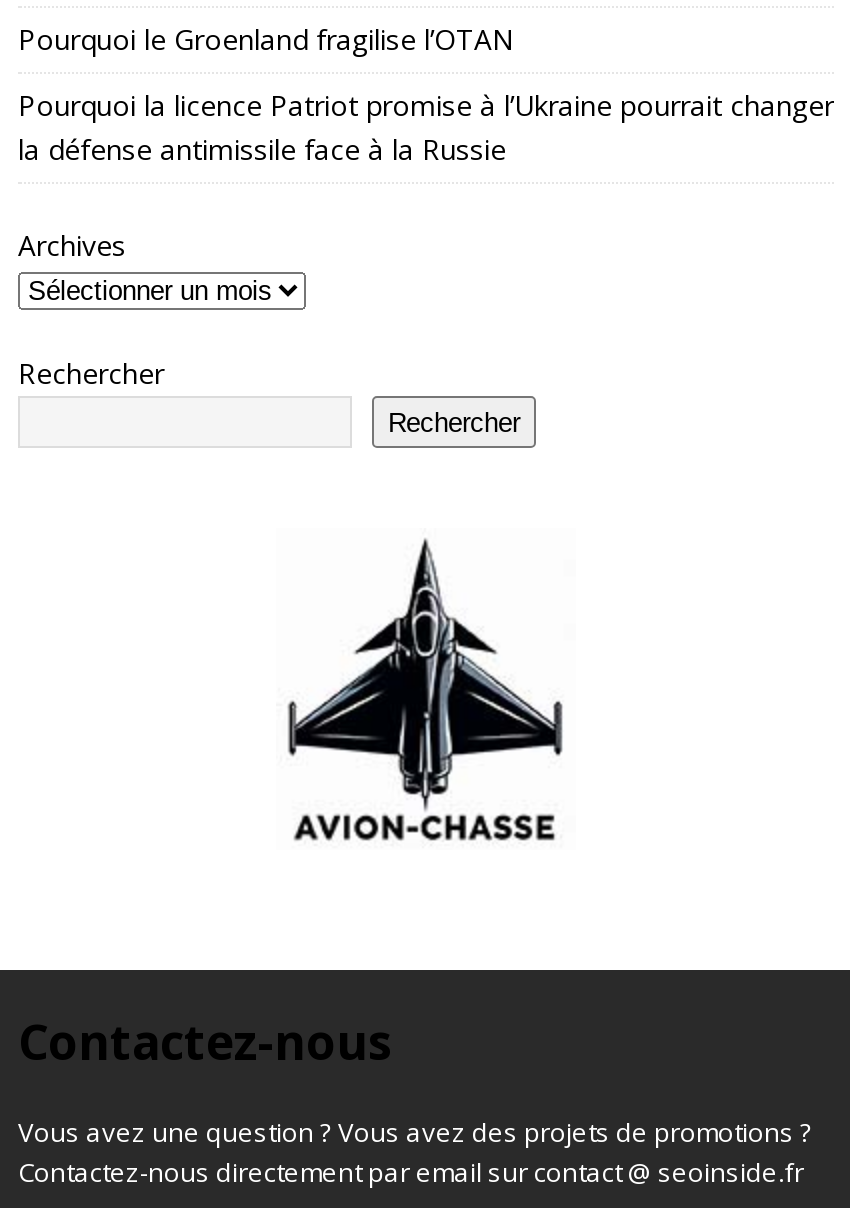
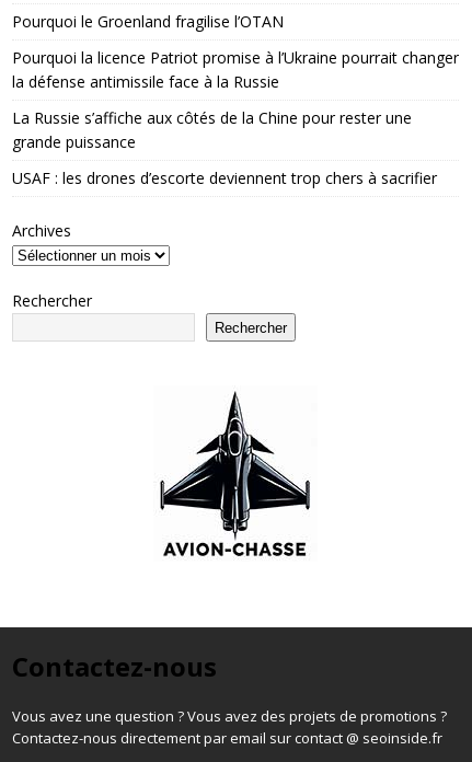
+ La Russie s’affiche aux côtés de la Chine pour rester une
+ grande puissance
+ USAF : les drones d’escorte deviennent trop chers à sacrifier
